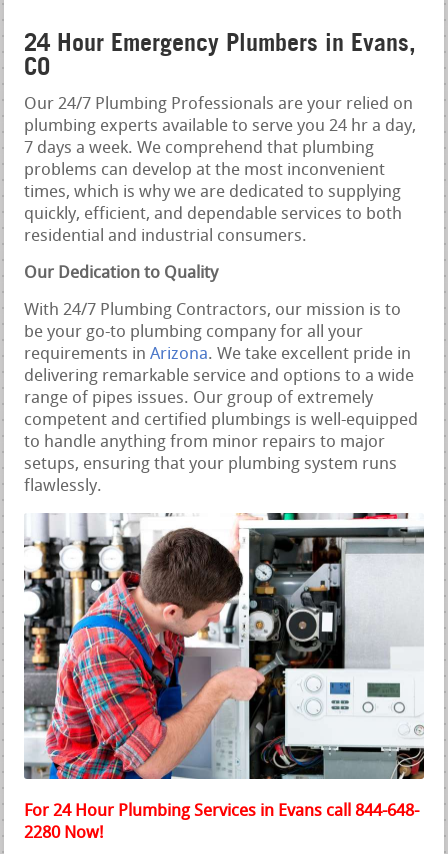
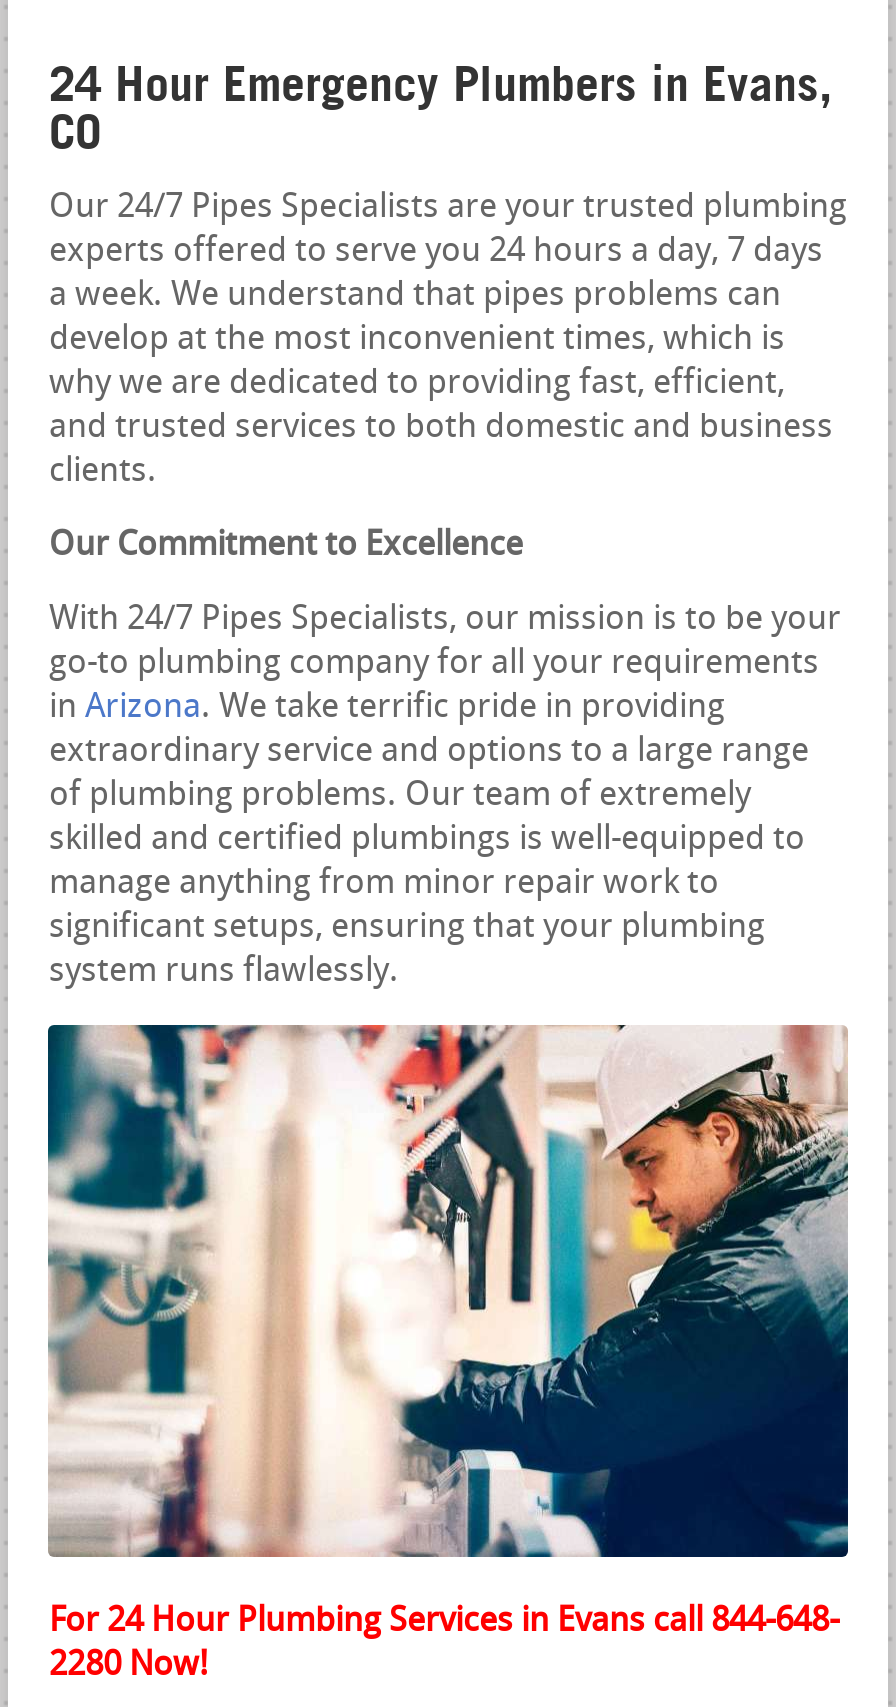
- Our 24/7 Plumbing Professionals are your relied on
- plumbing experts available to serve you 24 hr a day,
- 7 days a week. We comprehend that plumbing
- problems can develop at the most inconvenient
- times, which is why we are dedicated to supplying
- quickly, efficient, and dependable services to both
- residential and industrial consumers.
+ Our 24/7 Pipes Specialists are your trusted plumbing
+ experts offered to serve you 24 hours a day, 7 days
+ a week. We understand that pipes problems can
+ develop at the most inconvenient times, which is
+ why we are dedicated to providing fast, efficient,
+ and trusted services to both domestic and business
+ clients.

- Our Dedication to Quality
+ Our Commitment to Excellence

- With 24/7 Plumbing Contractors, our mission is to
- be your go-to plumbing company for all your
- requirements in Arizona. We take excellent pride in
- delivering remarkable service and options to a wide
- range of pipes issues. Our group of extremely
- competent and certified plumbings is well-equipped
- to handle anything from minor repairs to major
- setups, ensuring that your plumbing system runs
- flawlessly.
+ With 24/7 Pipes Specialists, our mission is to be your
+ go-to plumbing company for all your requirements
+ in Arizona. We take terrific pride in providing
+ extraordinary service and options to a large range
+ of plumbing problems. Our team of extremely
+ skilled and certified plumbings is well-equipped to
+ manage anything from minor repair work to
+ significant setups, ensuring that your plumbing
+ system runs flawlessly.

- [image]
+ [image]
